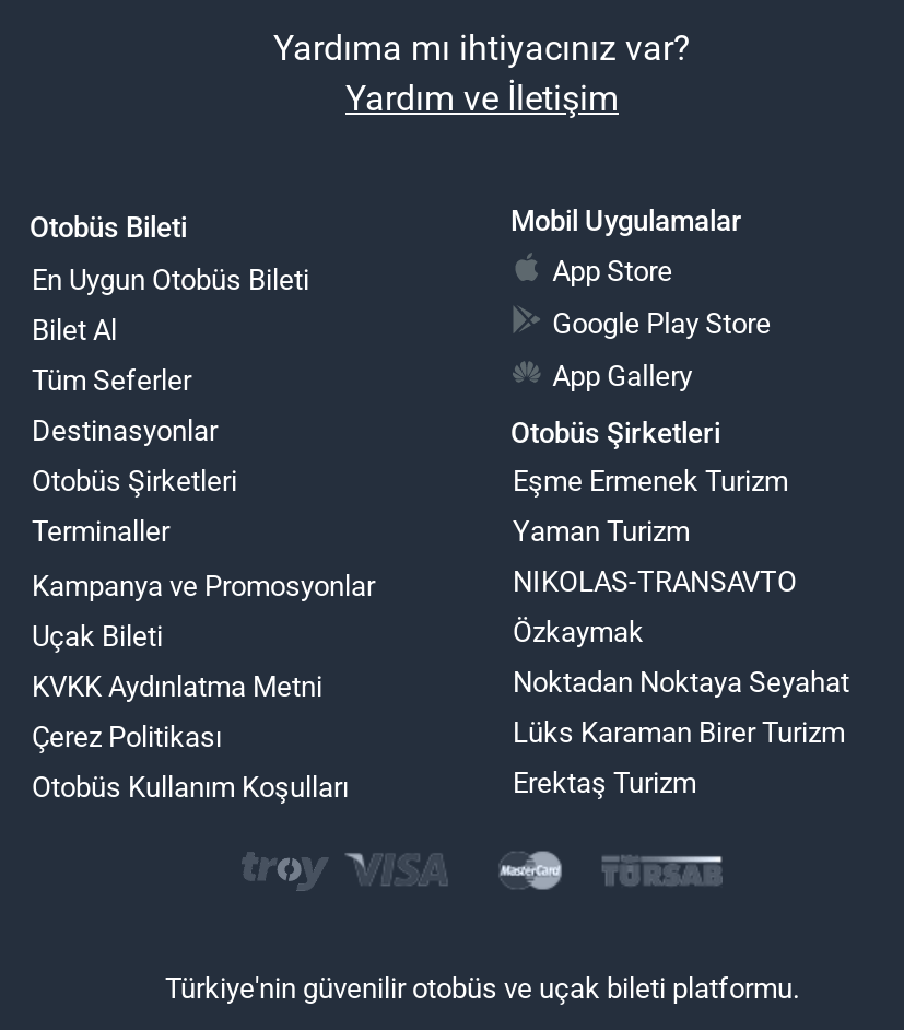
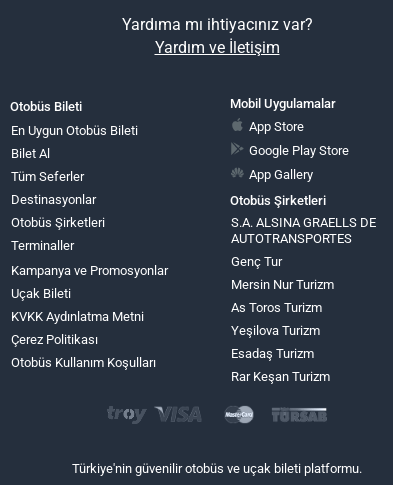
- Eşme Ermenek Turizm
+ S.A. ALSINA GRAELLS DE
+ AUTOTRANSPORTES

- Yaman Turizm
+ Genç Tur

- NIKOLAS-TRANSAVTO
+ Mersin Nur Turizm

- Özkaymak
+ As Toros Turizm

- Noktadan Noktaya Seyahat
+ Yeşilova Turizm

- Lüks Karaman Birer Turizm
+ Esadaş Turizm

- Erektaş Turizm
+ Rar Keşan Turizm
